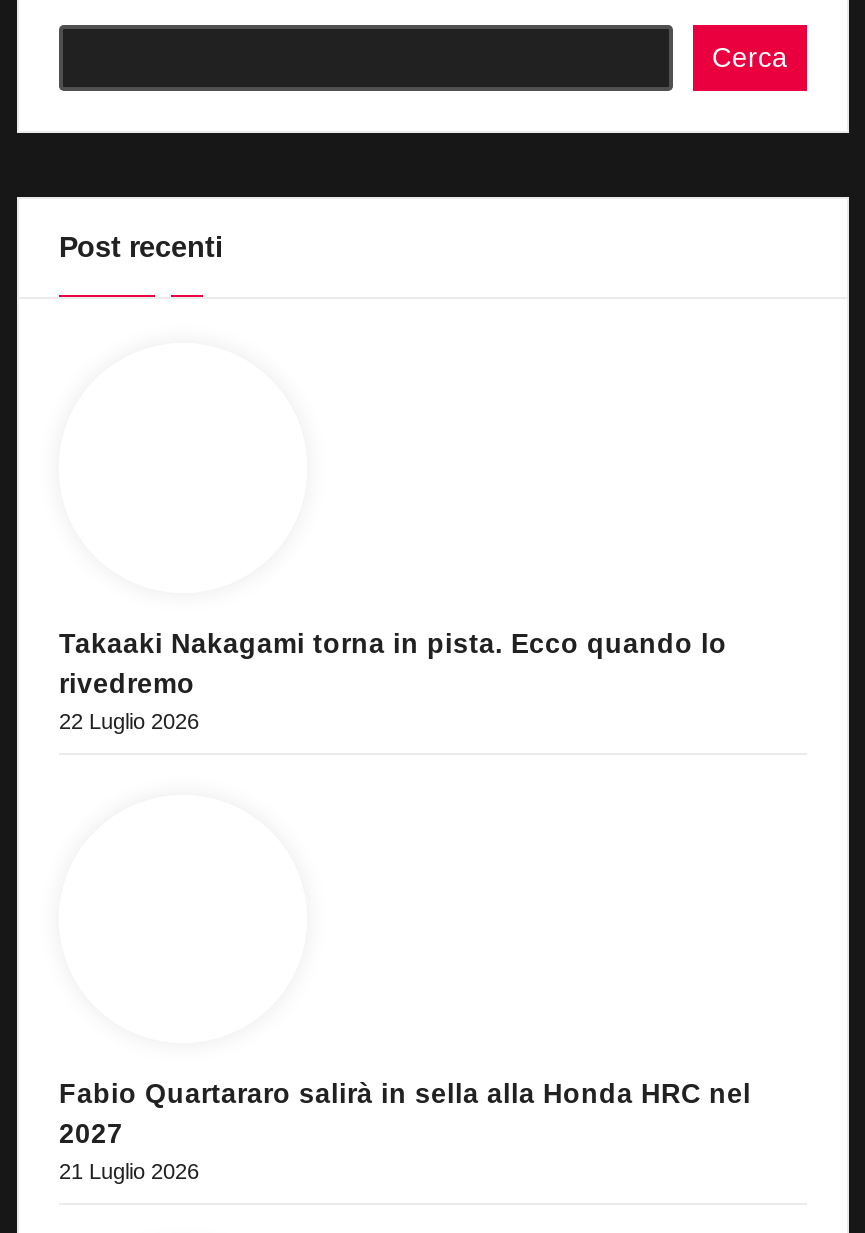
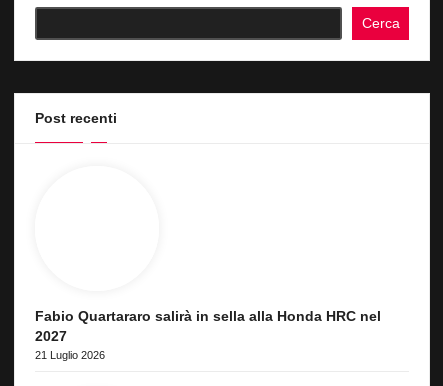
- Takaaki Nakagami torna in pista. Ecco quando lo
- rivedremo
- 22 Luglio 2026
